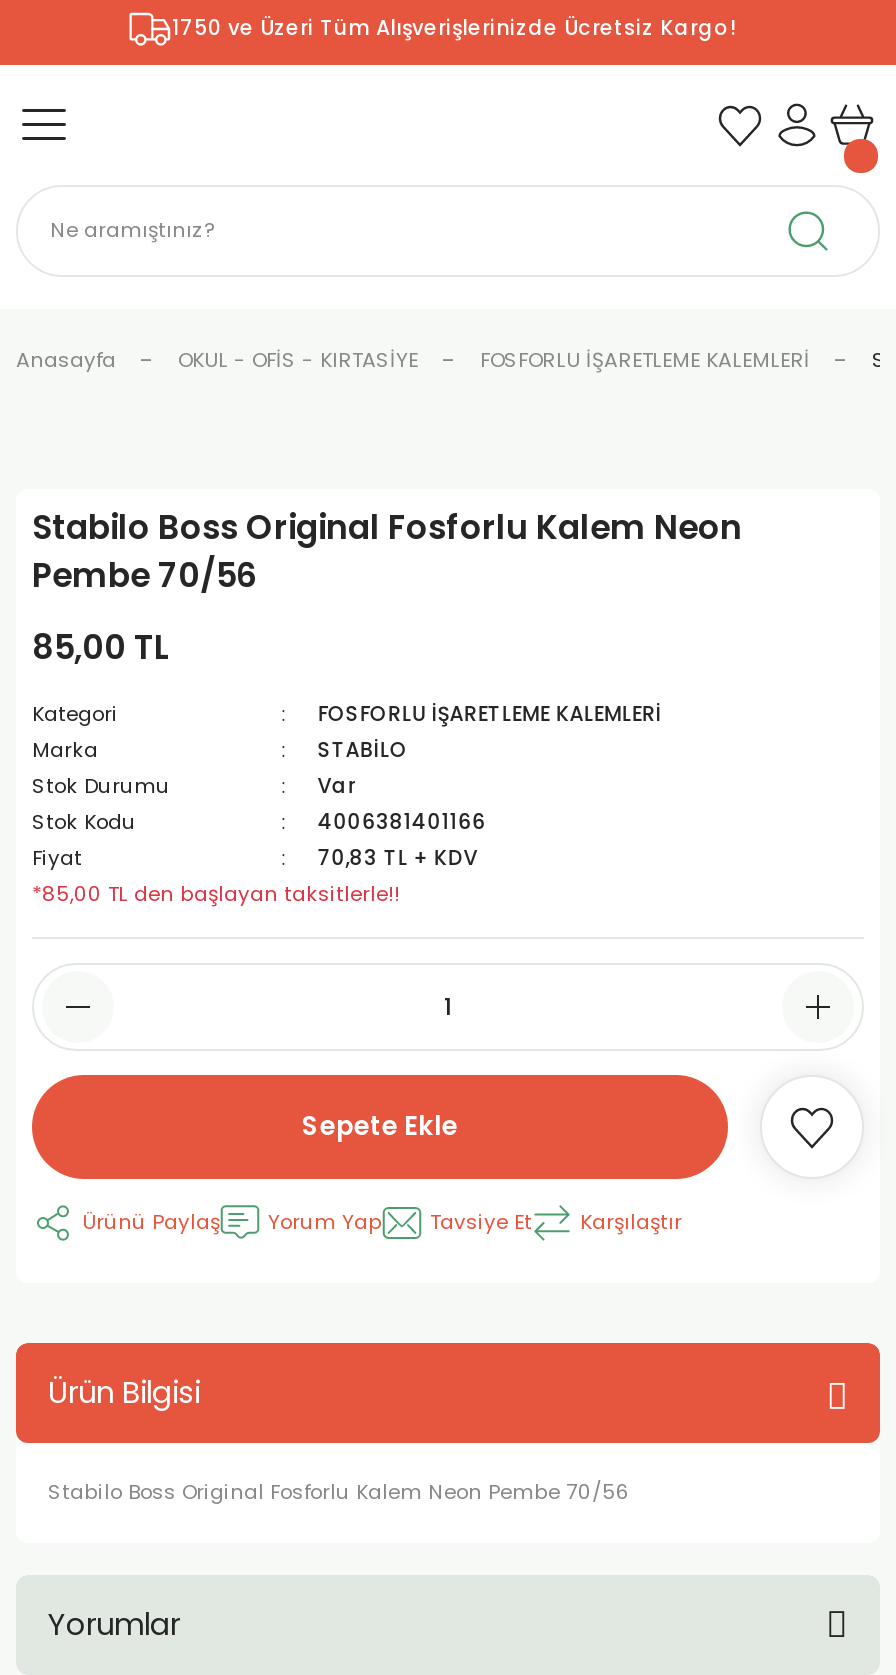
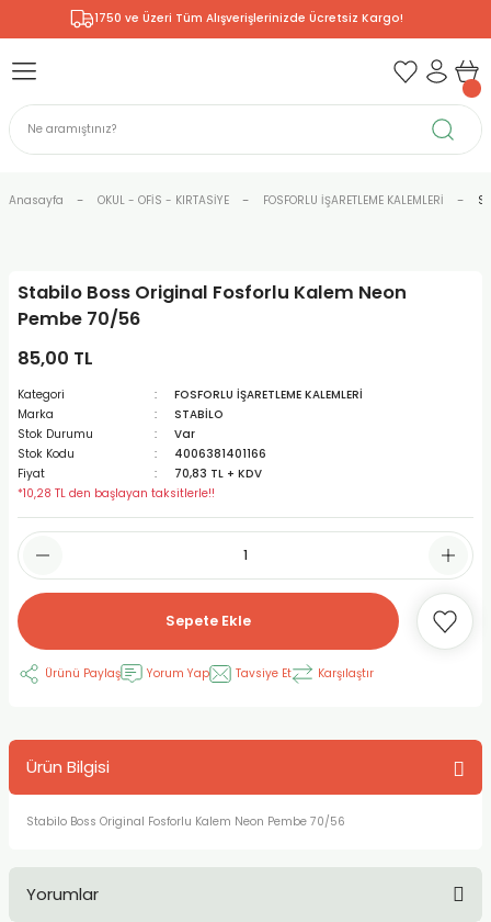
- *85,00 TL den başlayan taksitlerle!!
+ *10,28 TL den başlayan taksitlerle!!
